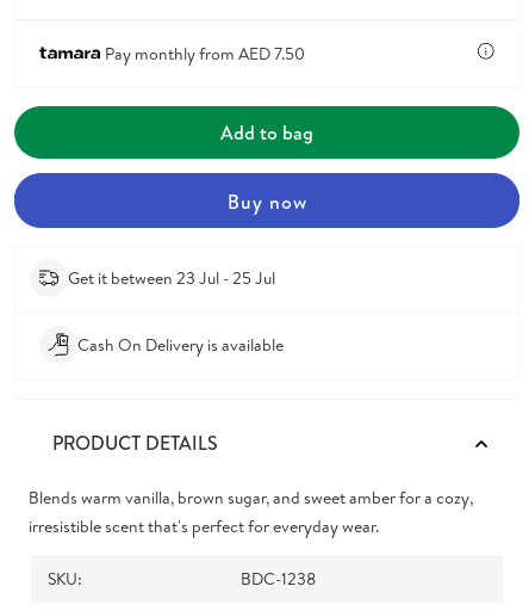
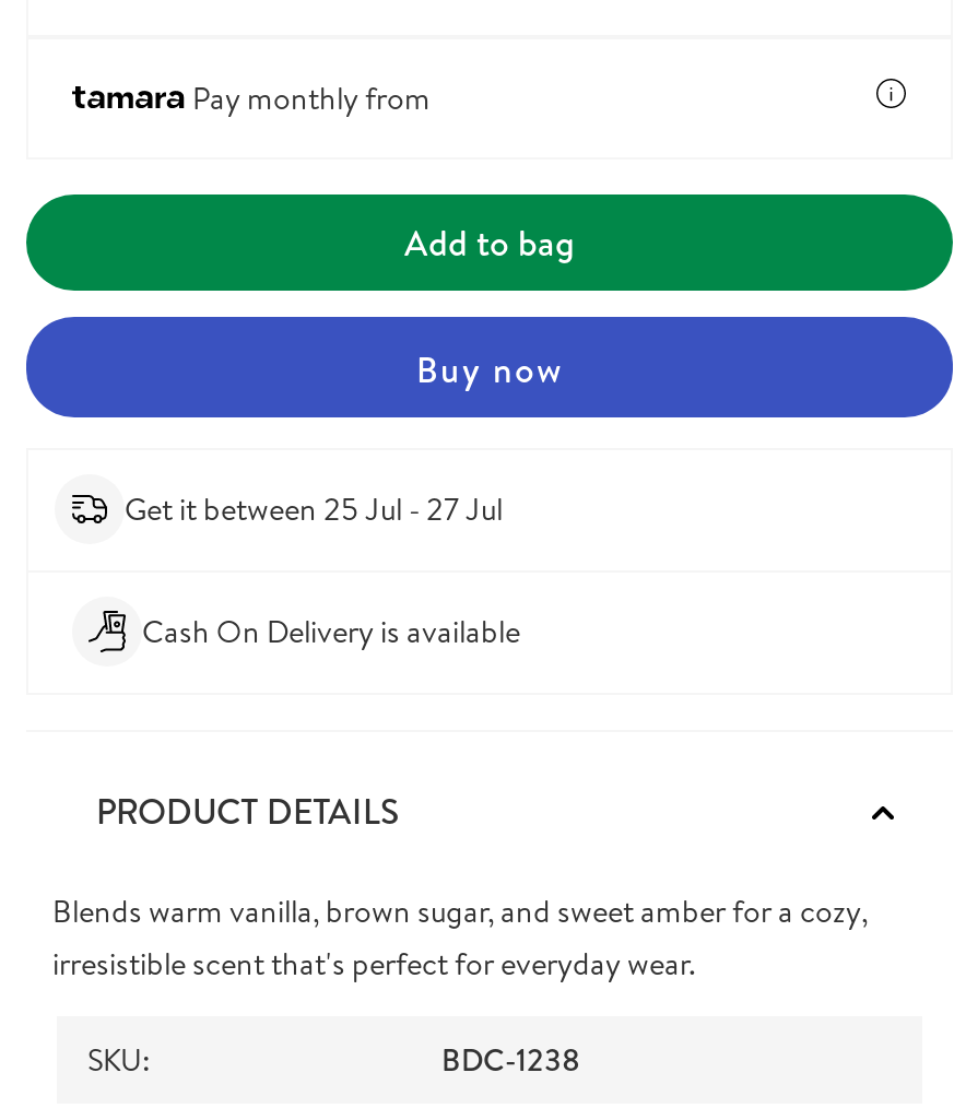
- Pay monthly from AED 7.50
+ Pay monthly from

- Get it between 23 Jul - 25 Jul
+ Get it between 25 Jul - 27 Jul
